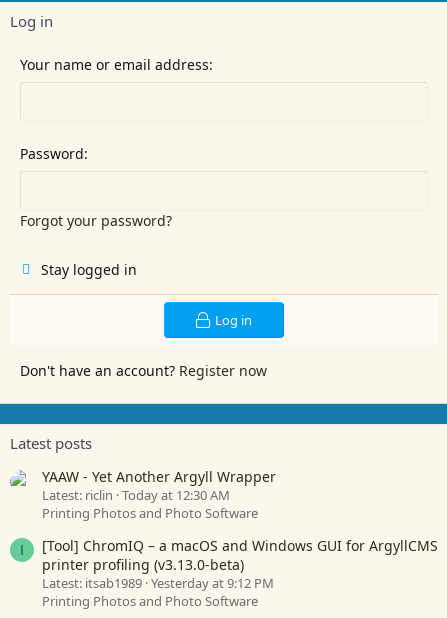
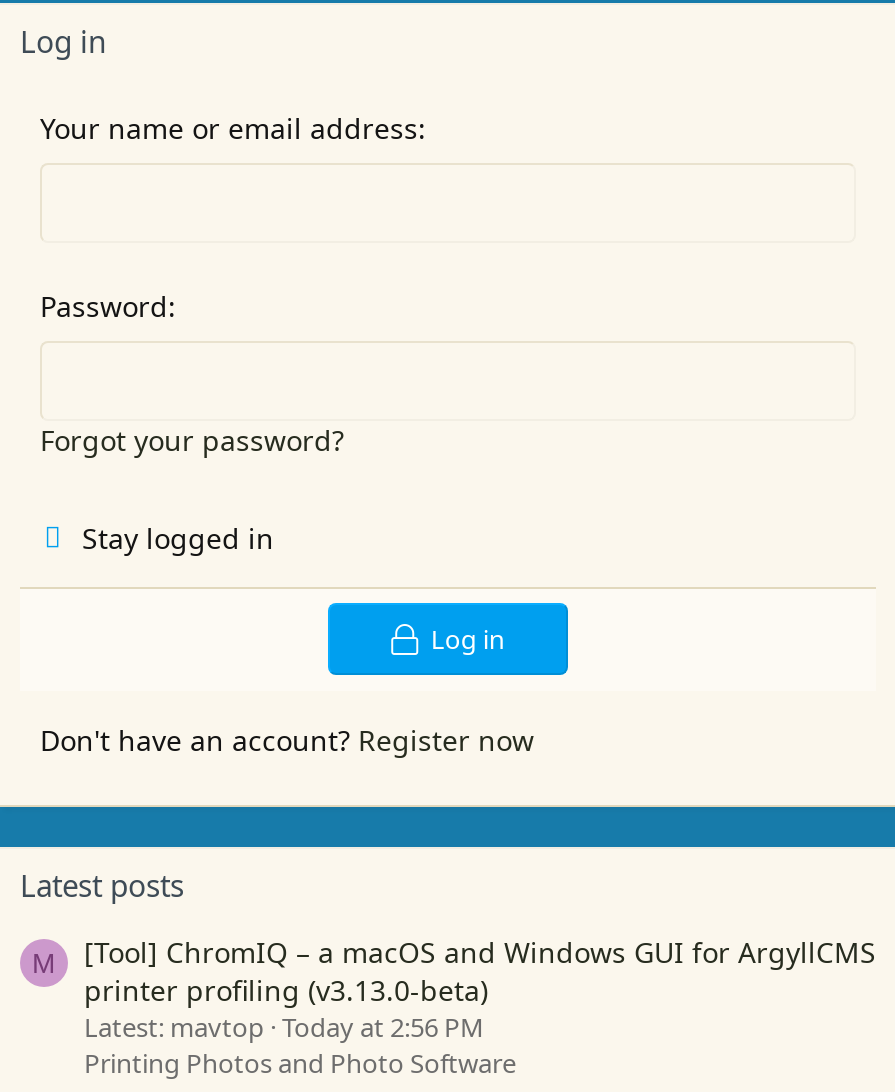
- YAAW - Yet Another Argyll Wrapper
- Latest: riclin Today at 12:30 AM
- Printing Photos and Photo Software
- I
+ M

- Latest: itsab1989 Yesterday at 9:12 PM
+ Latest: mavtop Today at 2:56 PM
